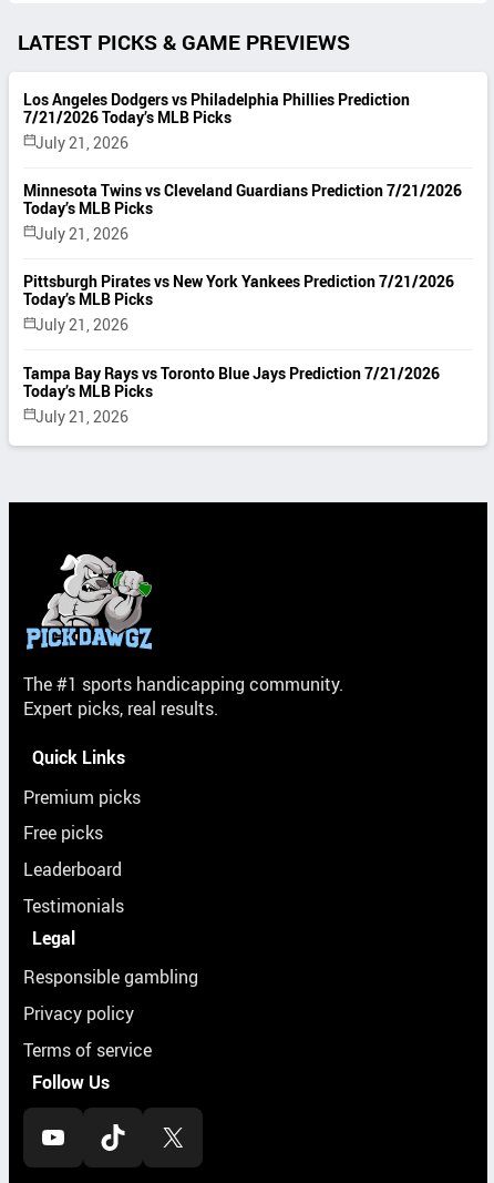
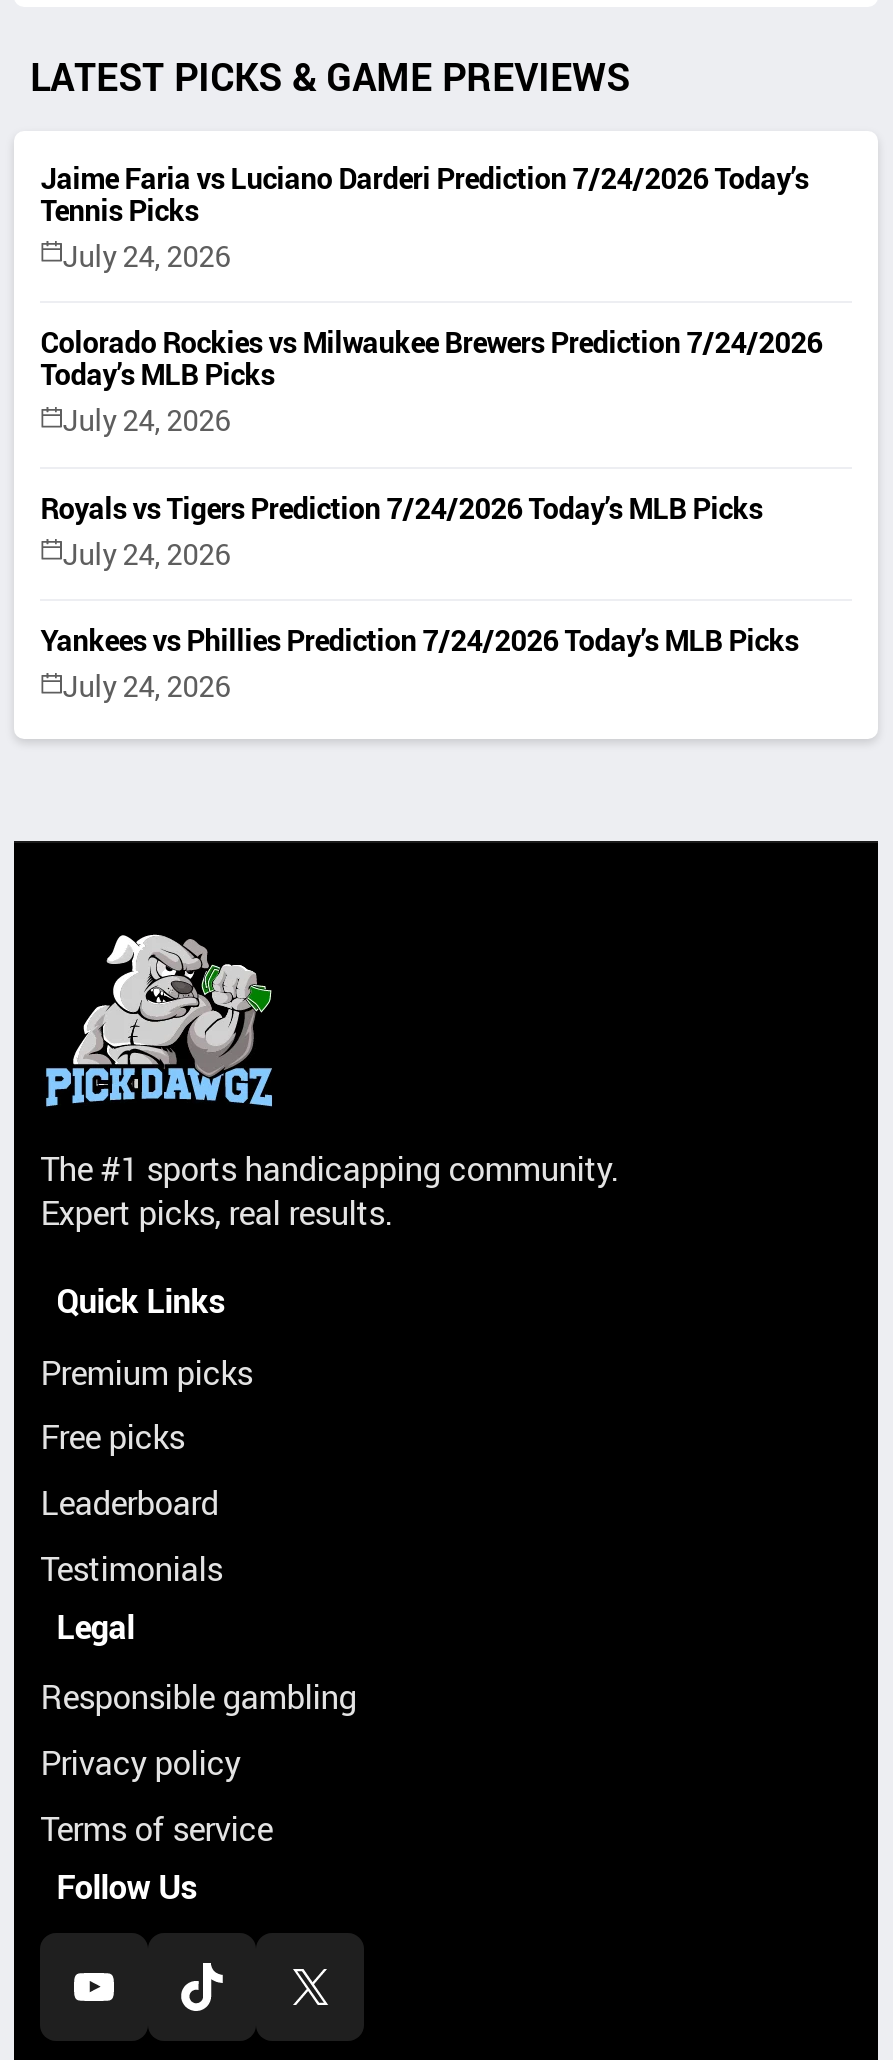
- Los Angeles Dodgers vs Philadelphia Phillies Prediction
- 7/21/2026 Today’s MLB Picks
- July 21, 2026
+ Jaime Faria vs Luciano Darderi Prediction 7/24/2026 Today’s
+ Tennis Picks
+ July 24, 2026

- Minnesota Twins vs Cleveland Guardians Prediction 7/21/2026
+ Colorado Rockies vs Milwaukee Brewers Prediction 7/24/2026

- July 21, 2026
+ July 24, 2026

- Pittsburgh Pirates vs New York Yankees Prediction 7/21/2026
- Today’s MLB Picks
- July 21, 2026
+ Royals vs Tigers Prediction 7/24/2026 Today’s MLB Picks
+ July 24, 2026

- Tampa Bay Rays vs Toronto Blue Jays Prediction 7/21/2026
- Today’s MLB Picks
- July 21, 2026
+ Yankees vs Phillies Prediction 7/24/2026 Today’s MLB Picks
+ July 24, 2026
